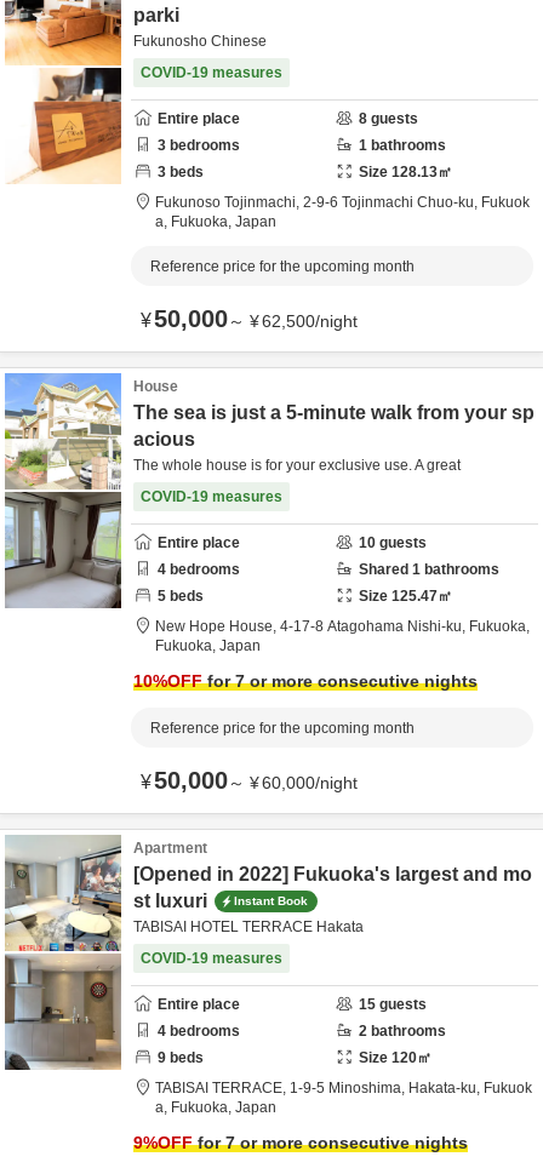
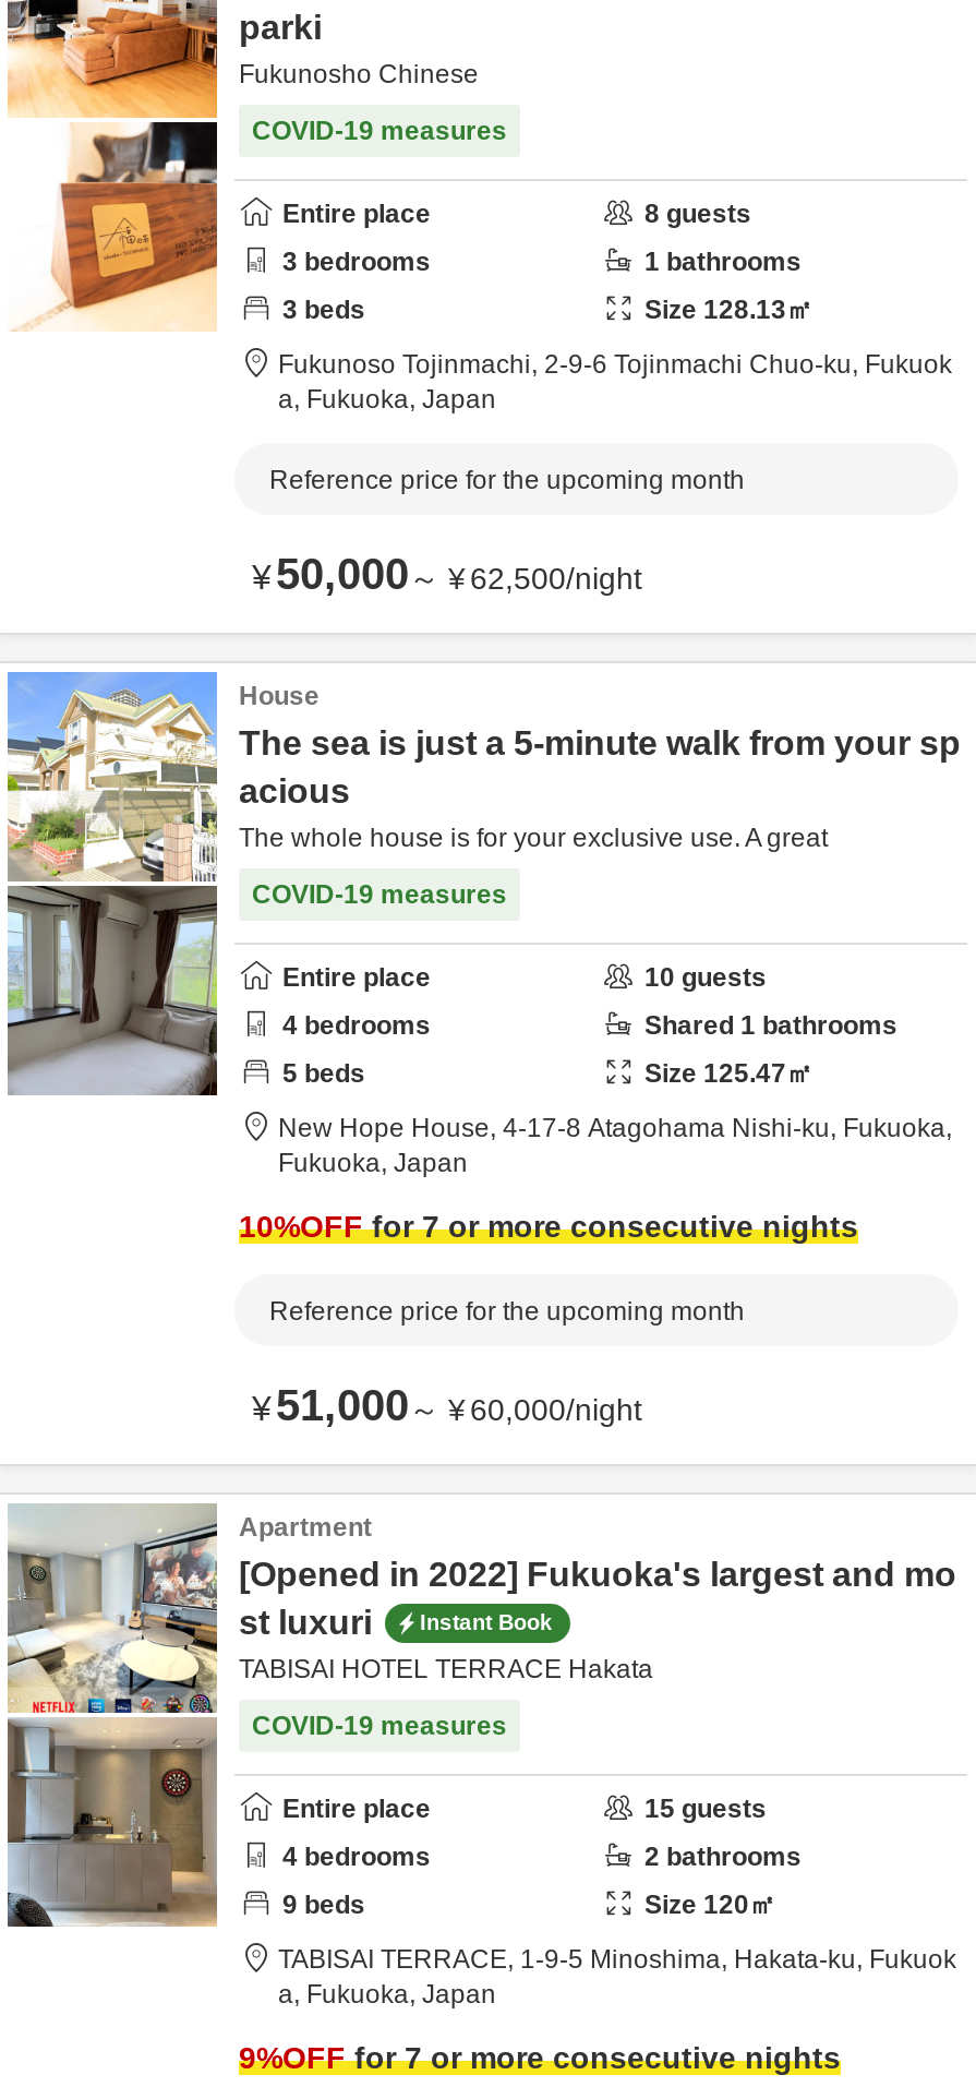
- ¥ 50,000～¥ 60,000/night
+ ¥ 51,000～¥ 60,000/night
